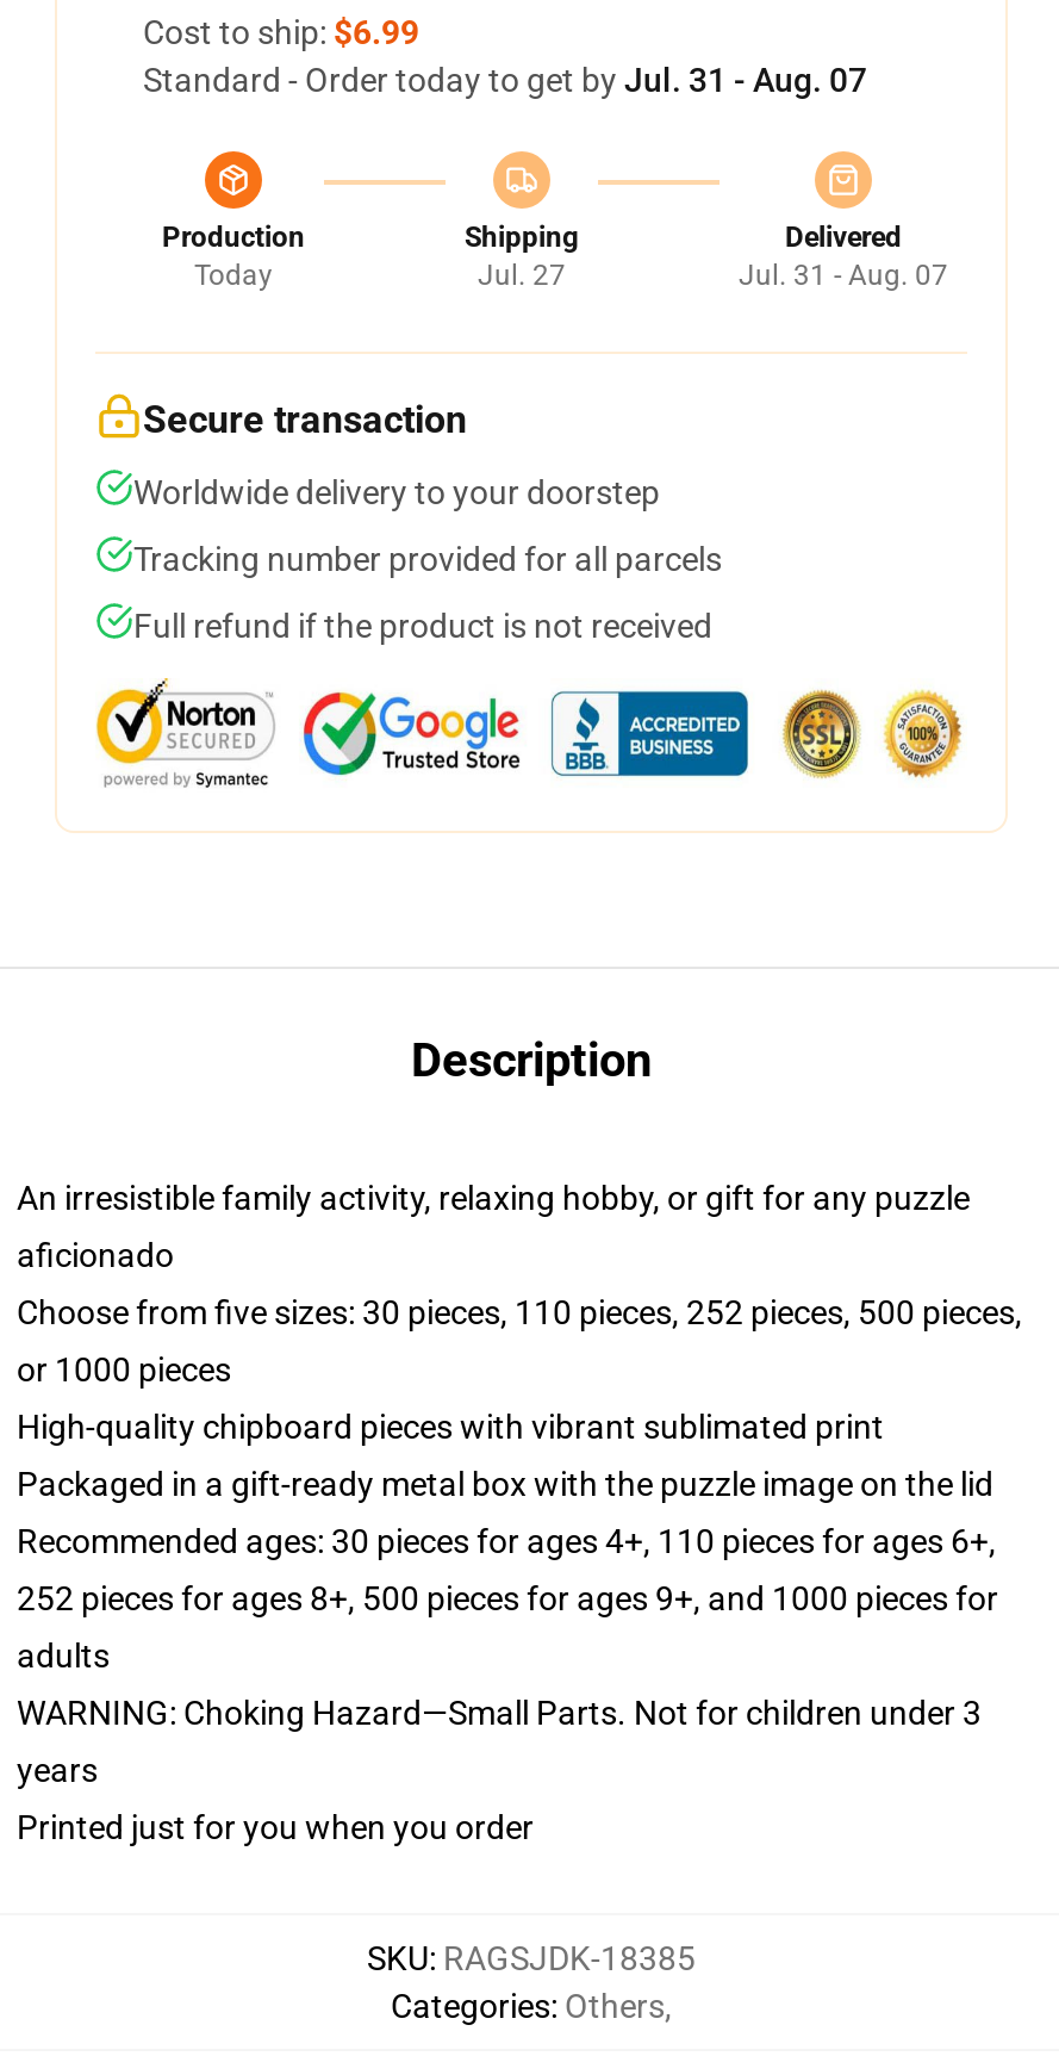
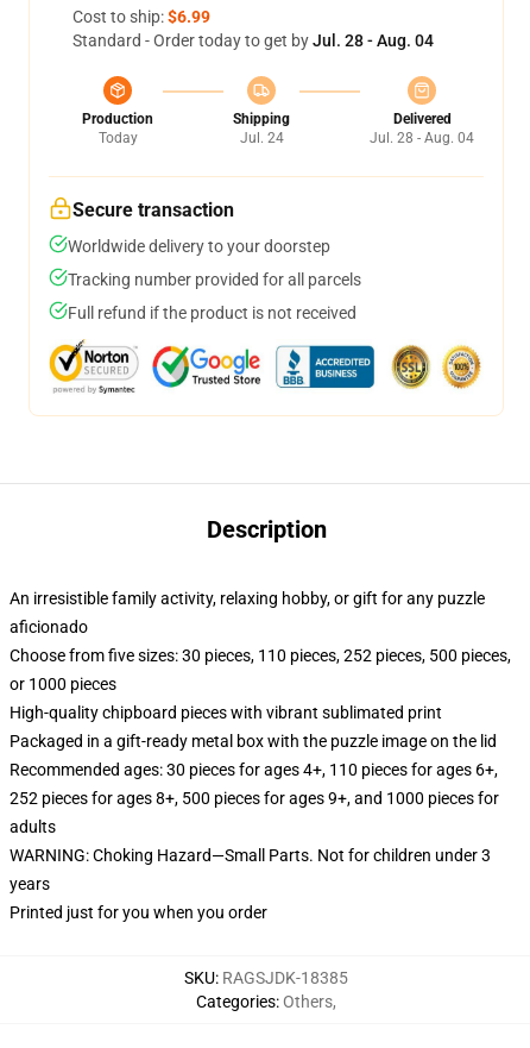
- Standard - Order today to get by Jul. 31 - Aug. 07
+ Standard - Order today to get by Jul. 28 - Aug. 04

- Jul. 27
+ Jul. 24

- Jul. 31 - Aug. 07
+ Jul. 28 - Aug. 04
